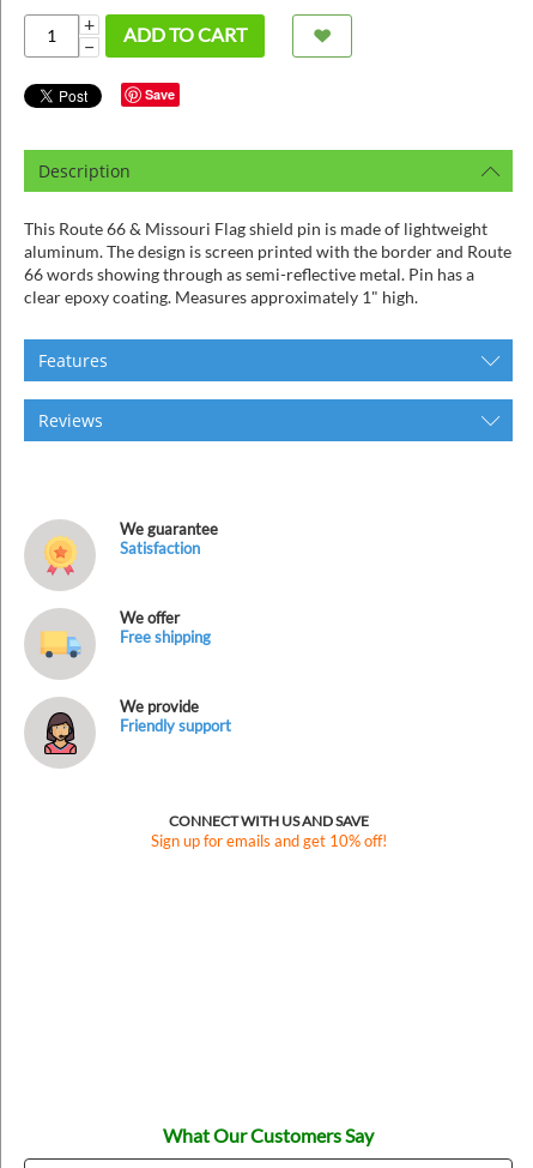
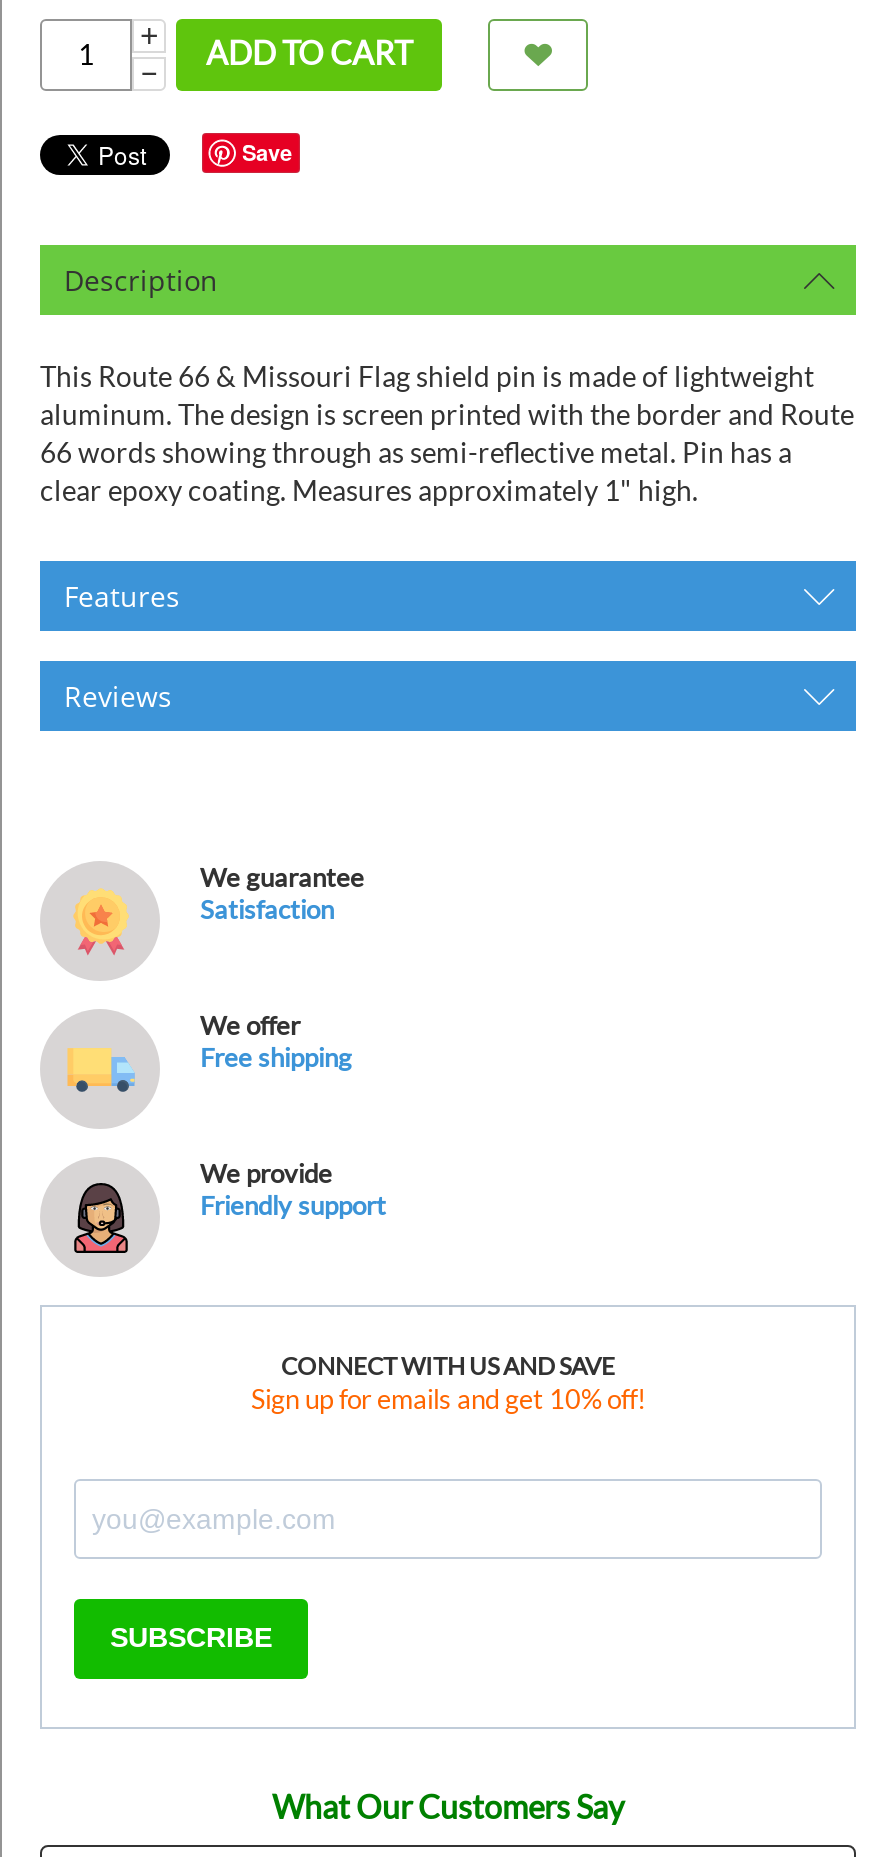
+ SUBSCRIBE
